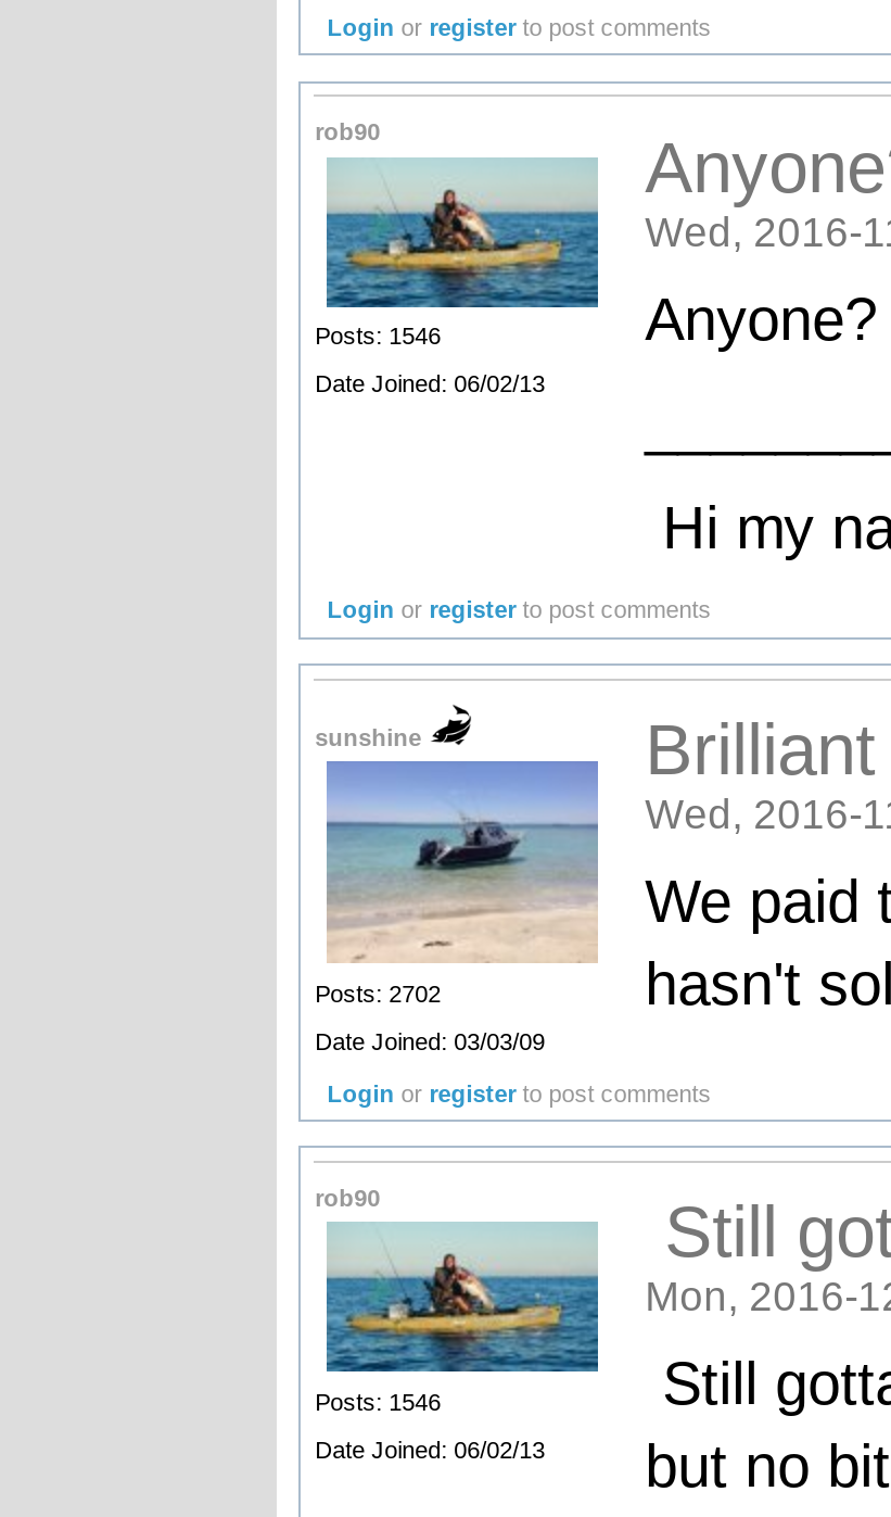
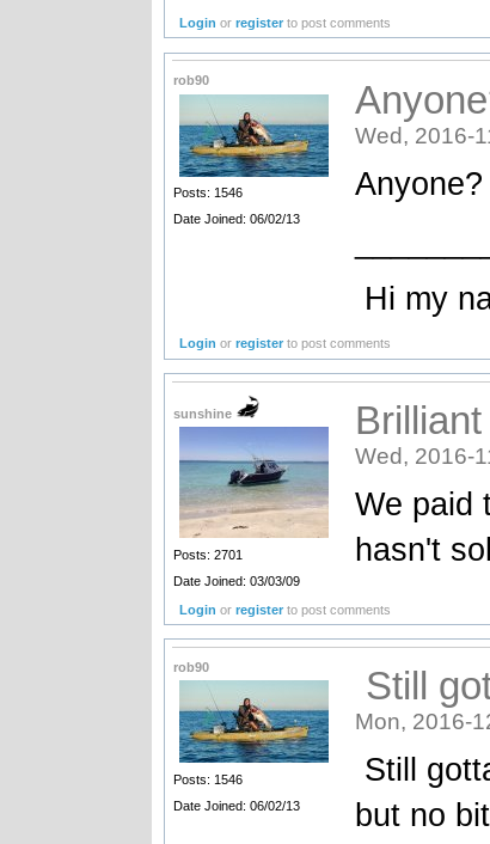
- Posts: 2702
+ Posts: 2701
